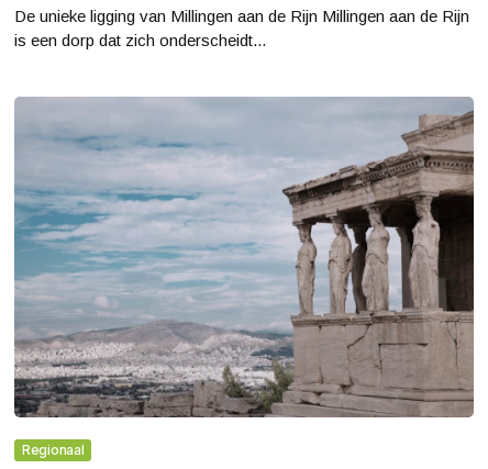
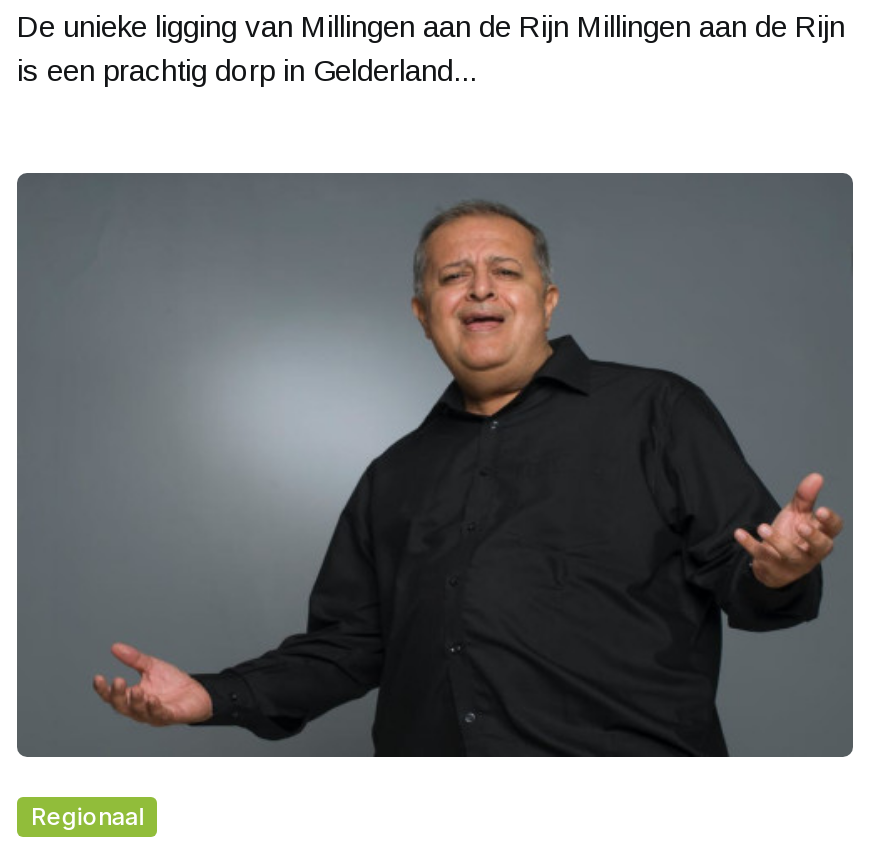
- is een dorp dat zich onderscheidt...
+ is een prachtig dorp in Gelderland...

- [image]
+ [image]
